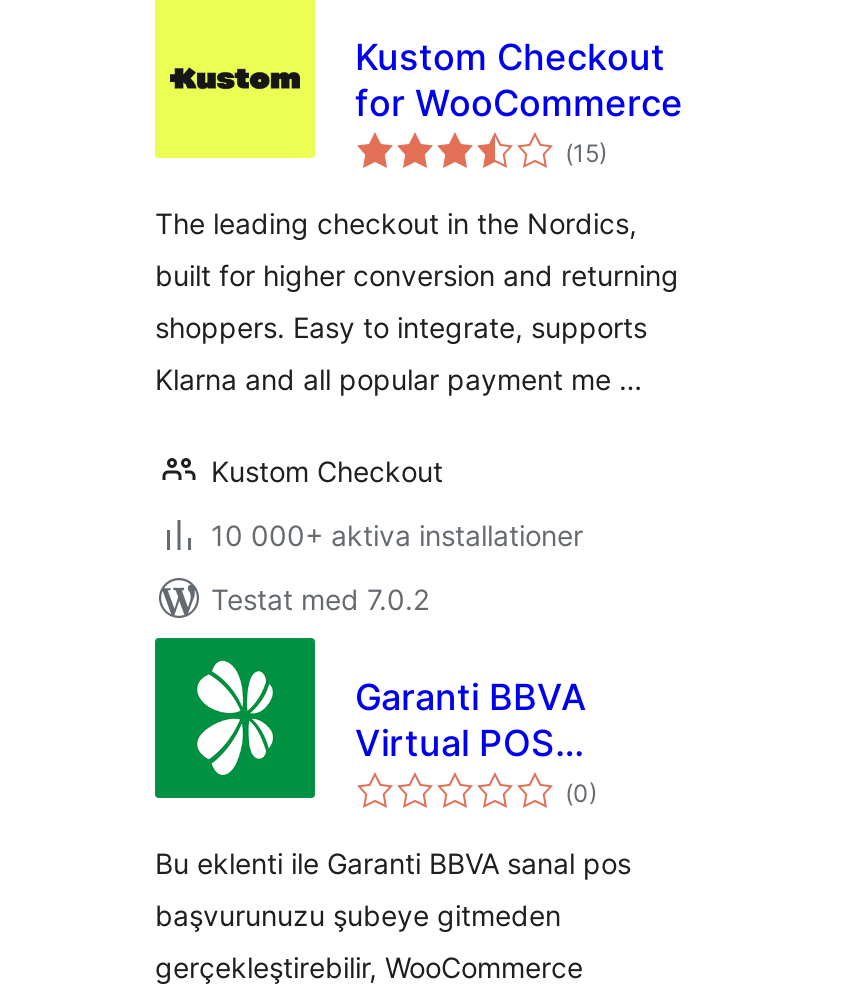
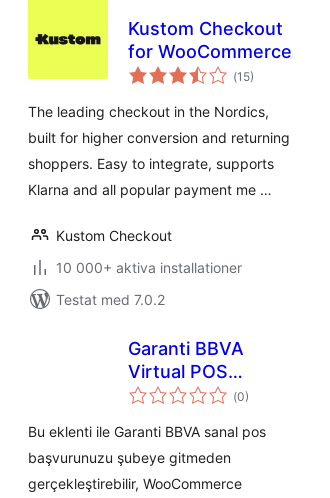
- [image]
